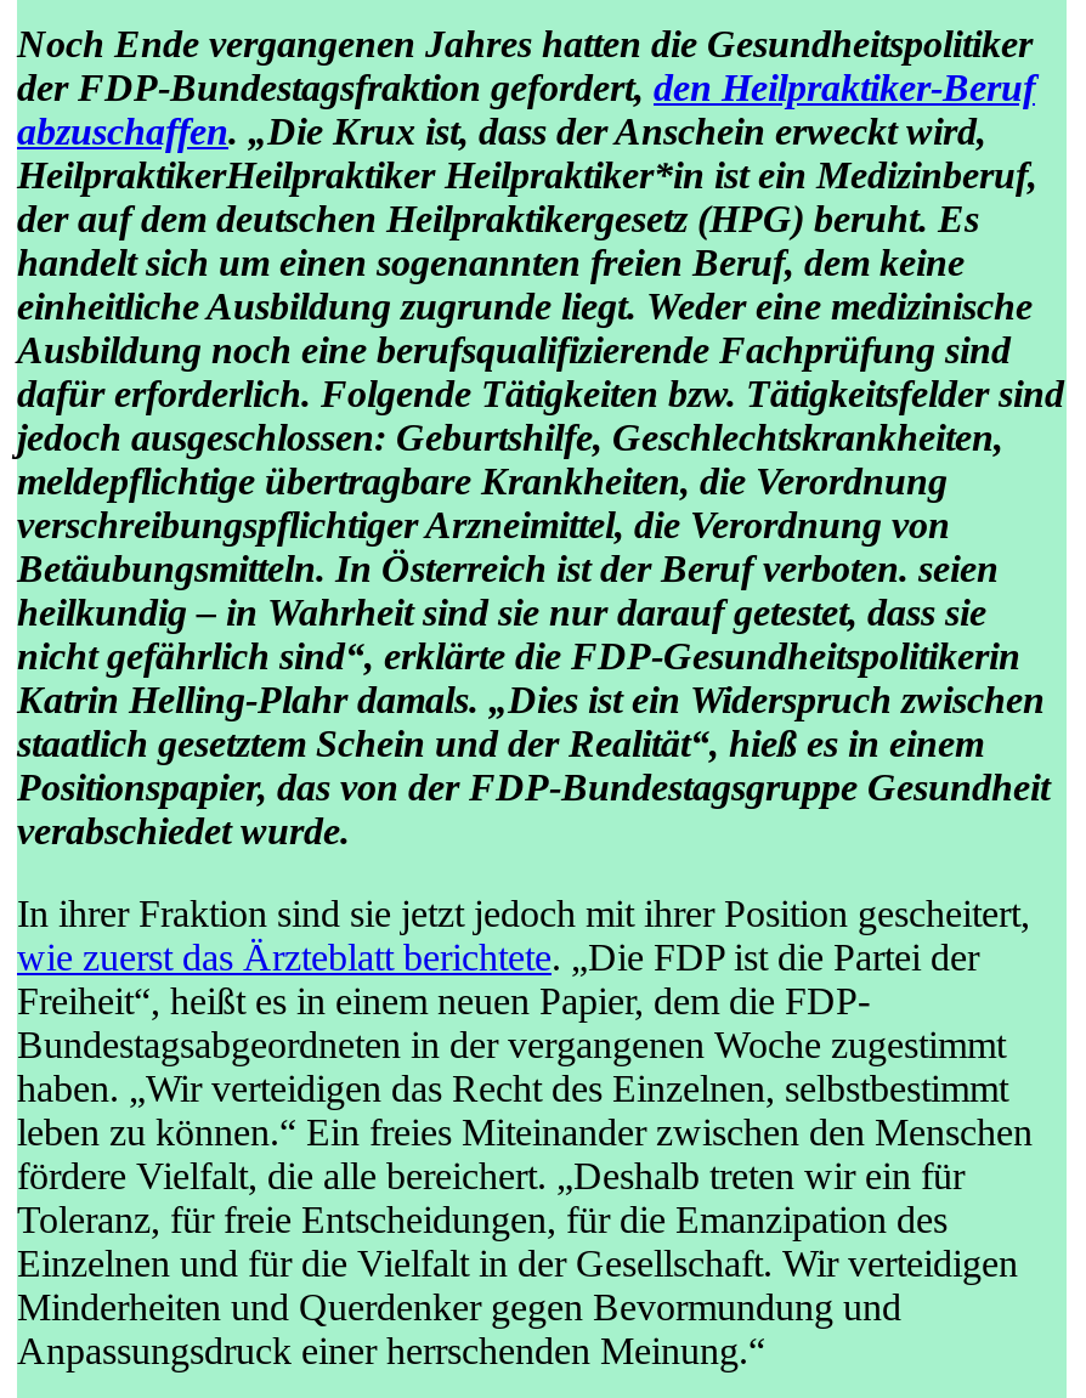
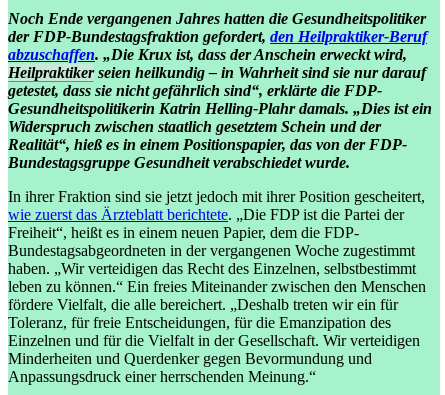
- HeilpraktikerHeilpraktiker Heilpraktiker*in ist ein Medizinberuf,
- der auf dem deutschen Heilpraktikergesetz (HPG) beruht. Es
- handelt sich um einen sogenannten freien Beruf, dem keine
- einheitliche Ausbildung zugrunde liegt. Weder eine medizinische
- Ausbildung noch eine berufsqualifizierende Fachprüfung sind
- dafür erforderlich. Folgende Tätigkeiten bzw. Tätigkeitsfelder sind
- jedoch ausgeschlossen: Geburtshilfe, Geschlechtskrankheiten,
- meldepflichtige übertragbare Krankheiten, die Verordnung
- verschreibungspflichtiger Arzneimittel, die Verordnung von
- Betäubungsmitteln. In Österreich ist der Beruf verboten. seien
- heilkundig – in Wahrheit sind sie nur darauf getestet, dass sie
- nicht gefährlich sind“, erklärte die FDP-Gesundheitspolitikerin
- Katrin Helling-Plahr damals. „Dies ist ein Widerspruch zwischen
- staatlich gesetztem Schein und der Realität“, hieß es in einem
- Positionspapier, das von der FDP-Bundestagsgruppe Gesundheit
- verabschiedet wurde.
+ Heilpraktiker seien heilkundig – in Wahrheit sind sie nur darauf
+ getestet, dass sie nicht gefährlich sind“, erklärte die FDP-
+ Gesundheitspolitikerin Katrin Helling-Plahr damals. „Dies ist ein
+ Widerspruch zwischen staatlich gesetztem Schein und der
+ Realität“, hieß es in einem Positionspapier, das von der FDP-
+ Bundestagsgruppe Gesundheit verabschiedet wurde.
